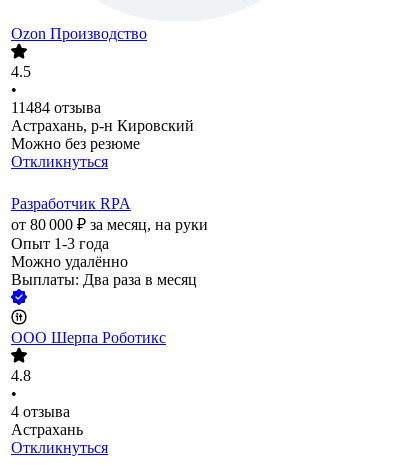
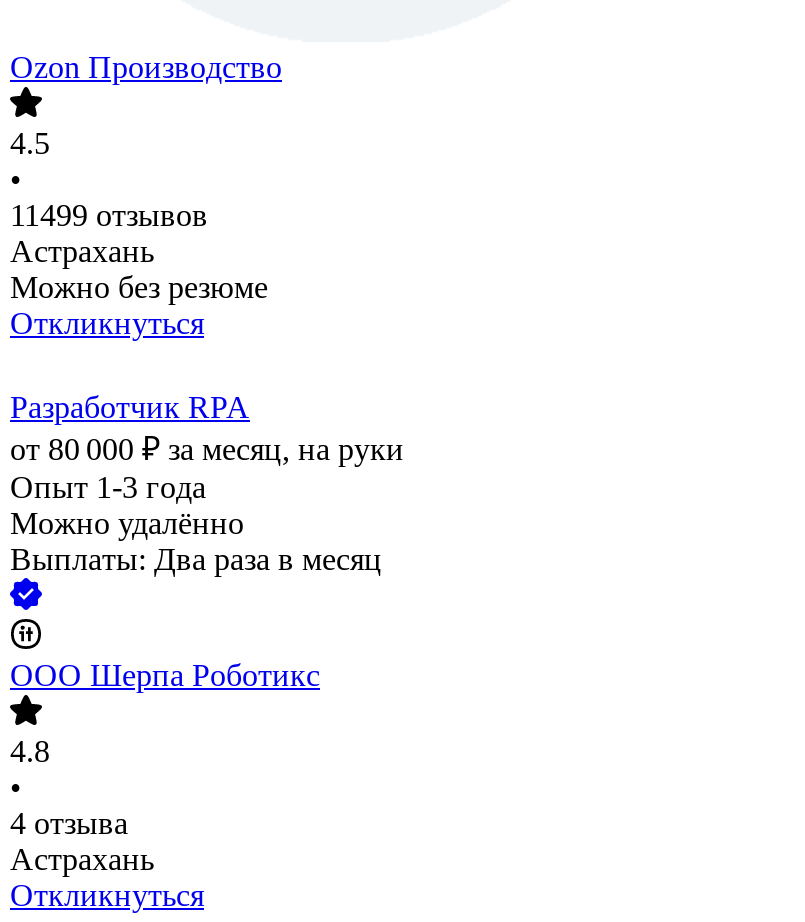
- 11484 отзыва
- Астрахань, р-н Кировский
+ 11499 отзывов
+ Астрахань
